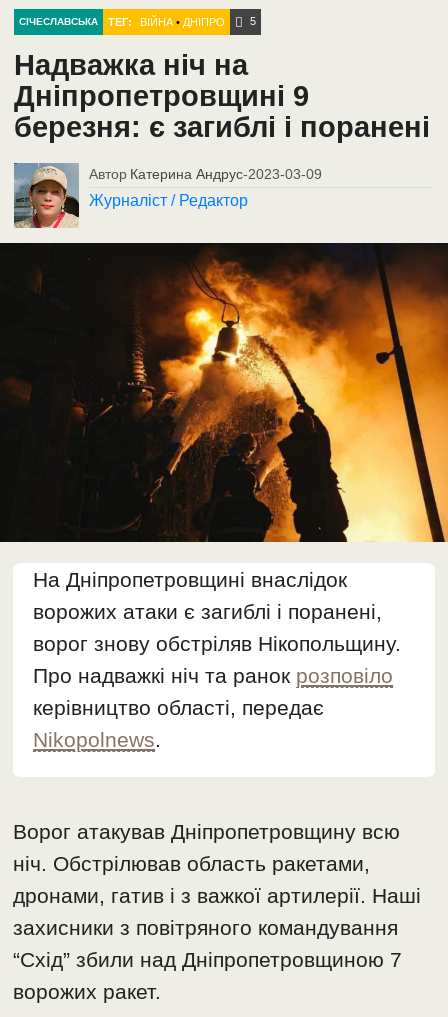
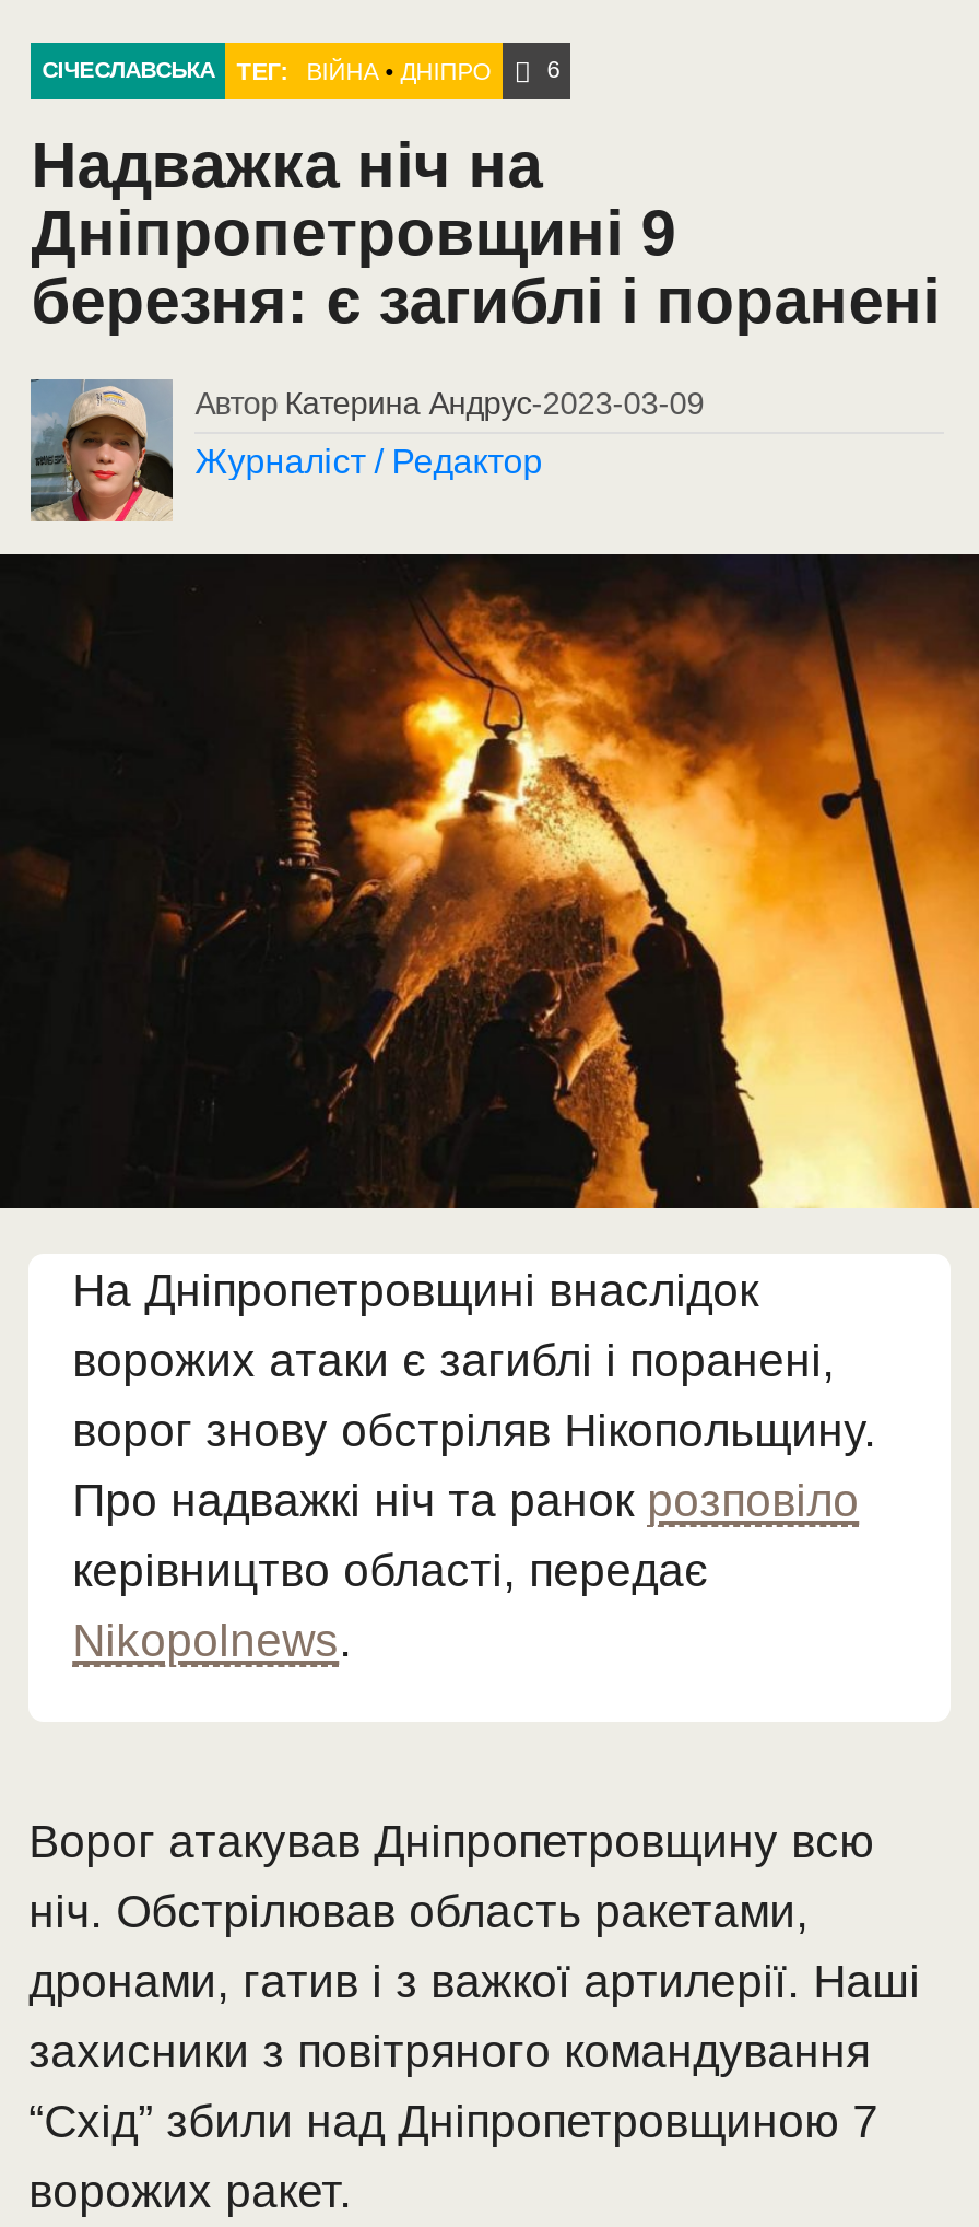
- 5
+ 6
